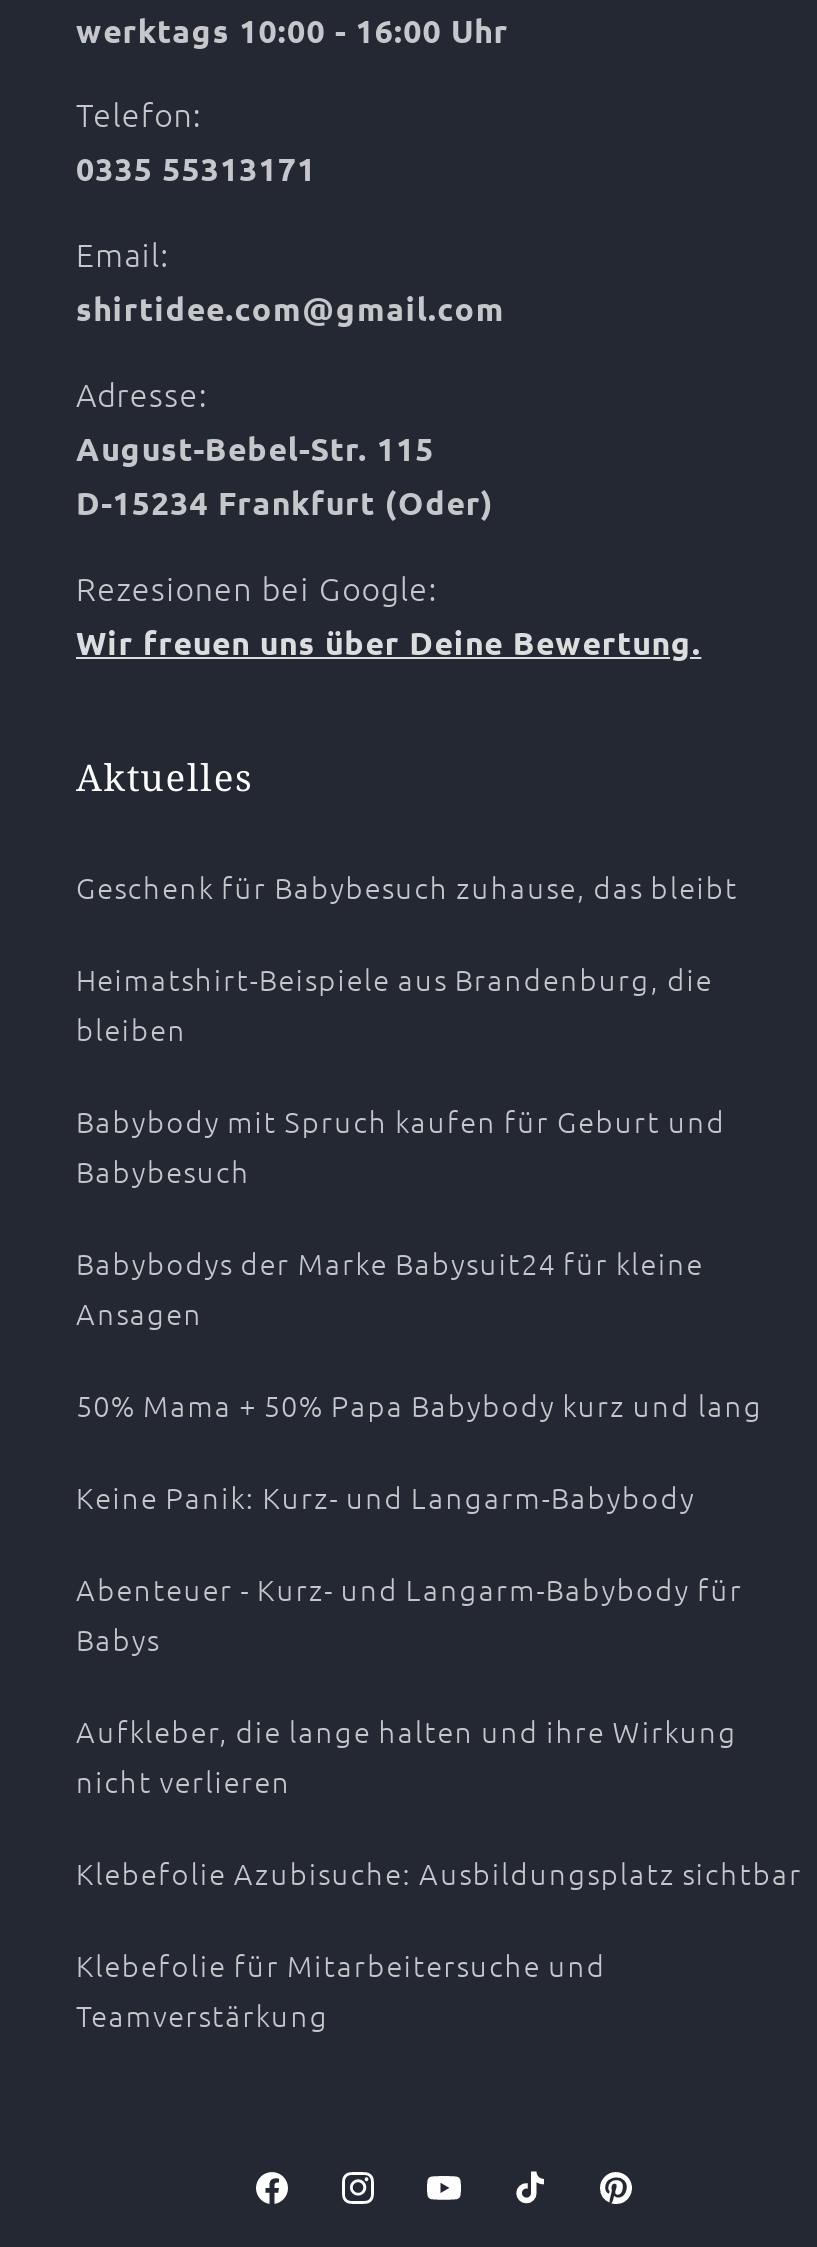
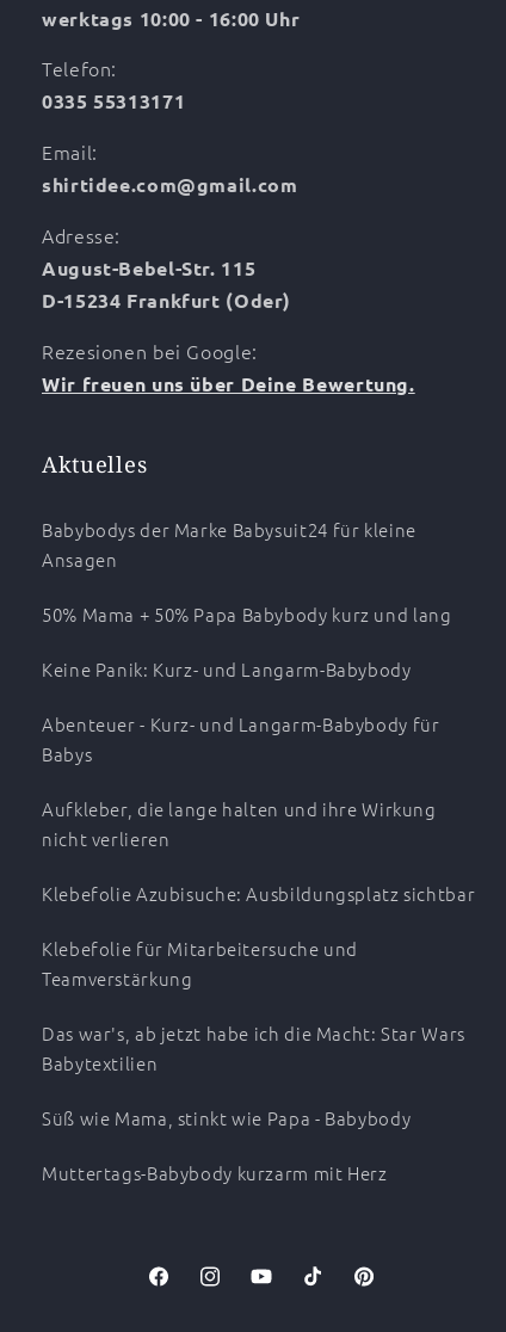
- Geschenk für Babybesuch zuhause, das bleibt
- Heimatshirt-Beispiele aus Brandenburg, die
- bleiben
- Babybody mit Spruch kaufen für Geburt und
- Babybesuch

moved up: Babybodys der Marke Babysuit24 für kleine | Ansagen | 50% Mama + 50% Papa Babybody kurz und lang | ... | Klebefolie für Mitarbeitersuche und | Teamverstärkung

+ Das war's, ab jetzt habe ich die Macht: Star Wars
+ Babytextilien
+ Süß wie Mama, stinkt wie Papa - Babybody
+ Muttertags-Babybody kurzarm mit Herz
